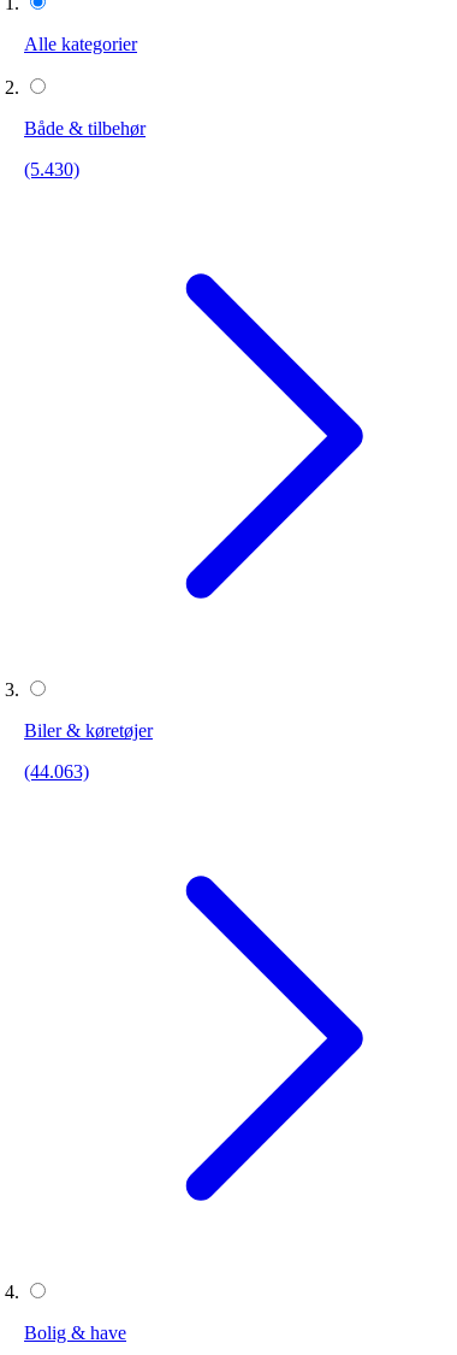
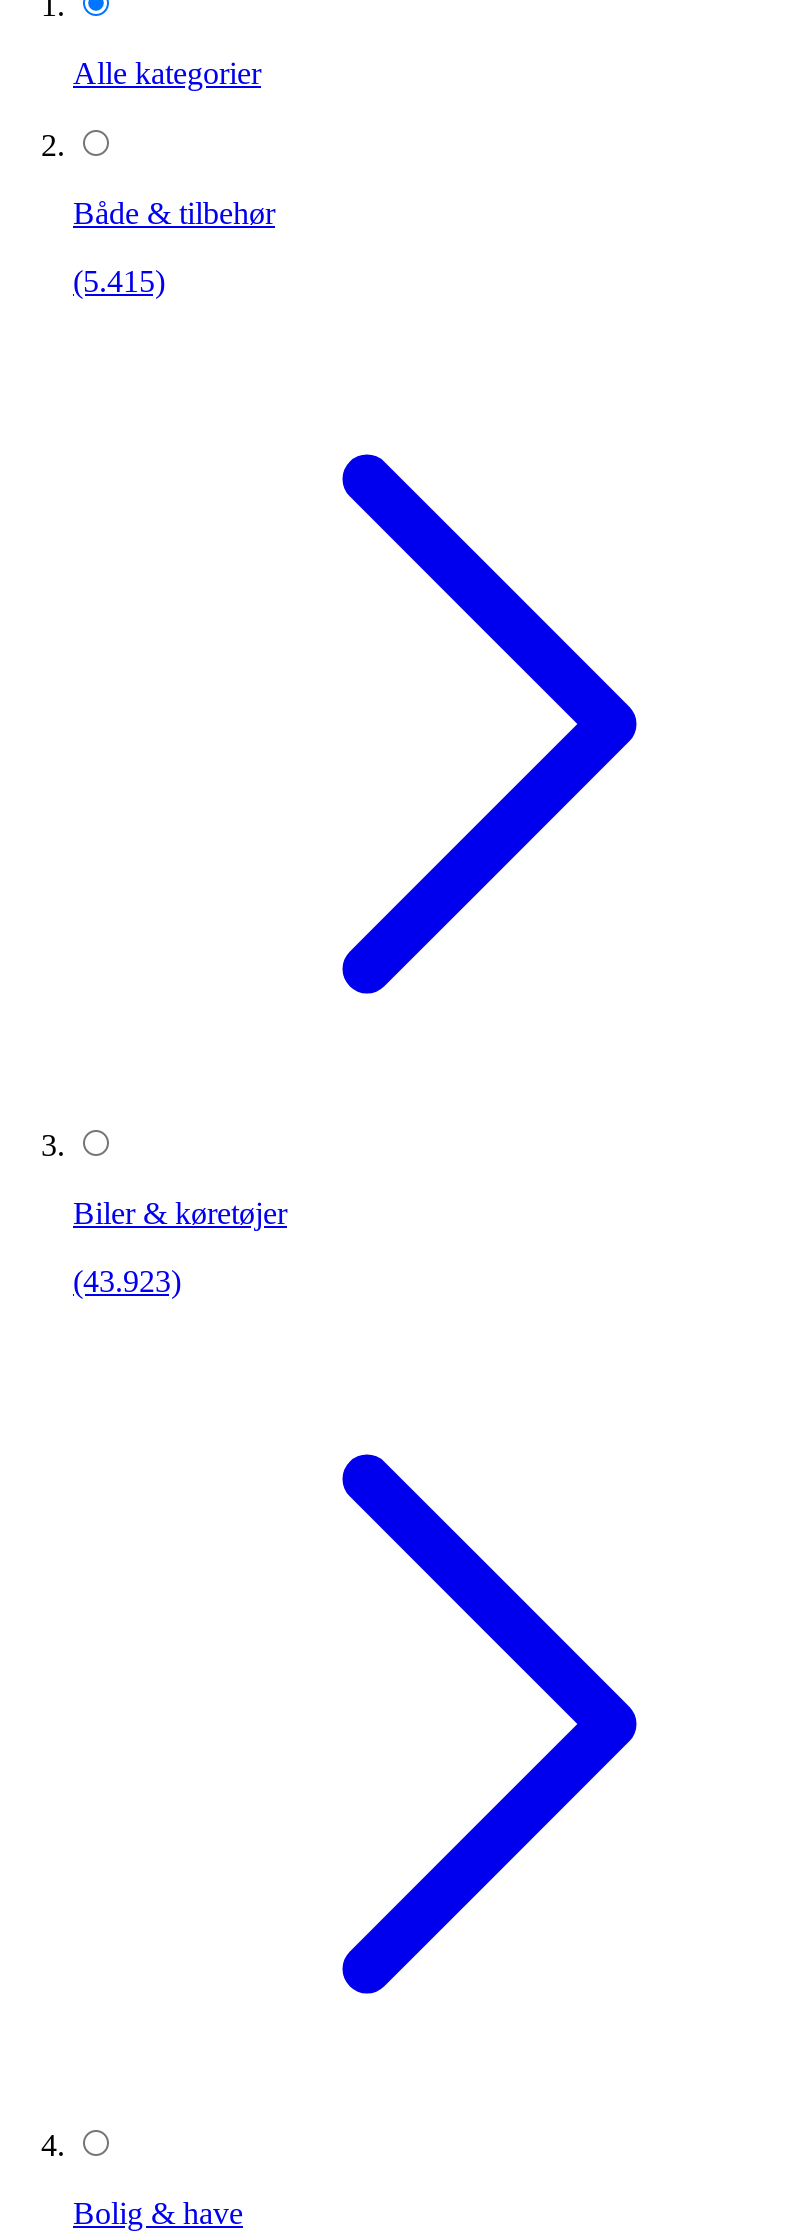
- (5.430)
+ (5.415)

- (44.063)
+ (43.923)
